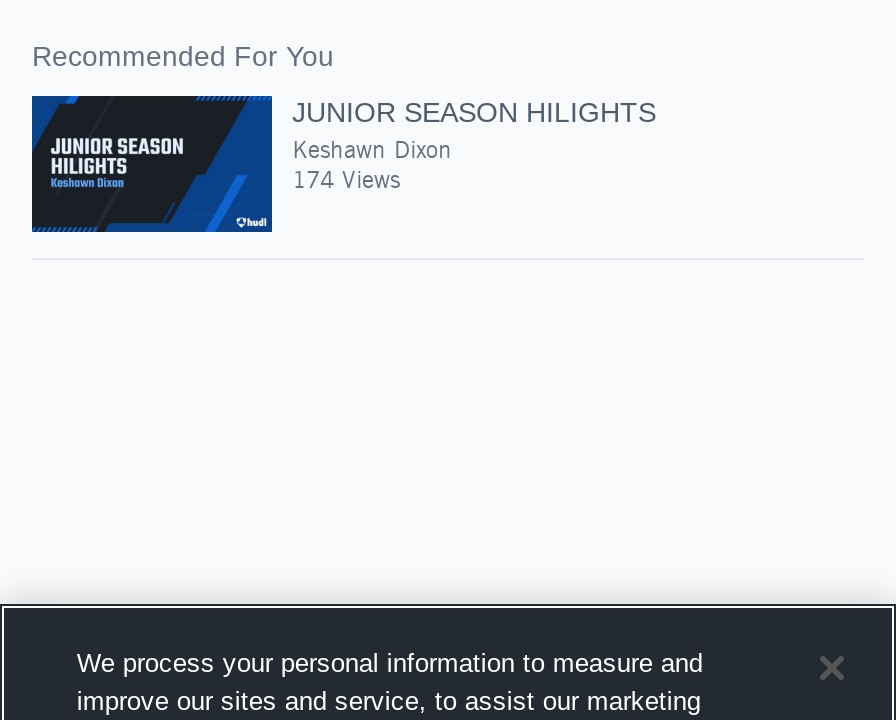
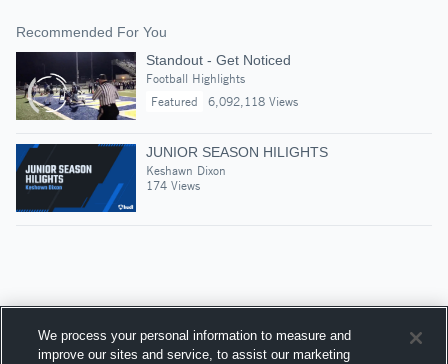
+ [image]
+ Standout - Get Noticed
+ Football Highlights
+ Featured
+ 6,092,118 Views

moved down: JUNIOR SEASON HILIGHTS | Keshawn Dixon | 174 Views
